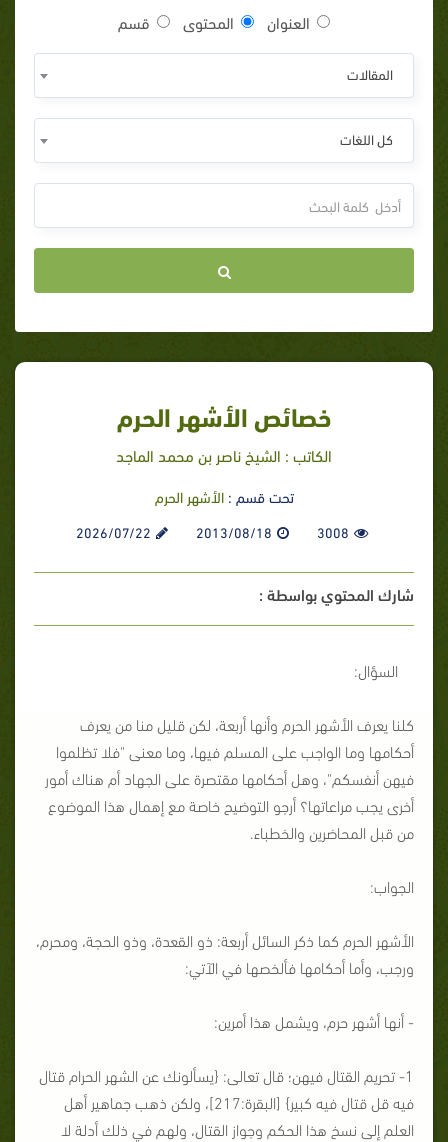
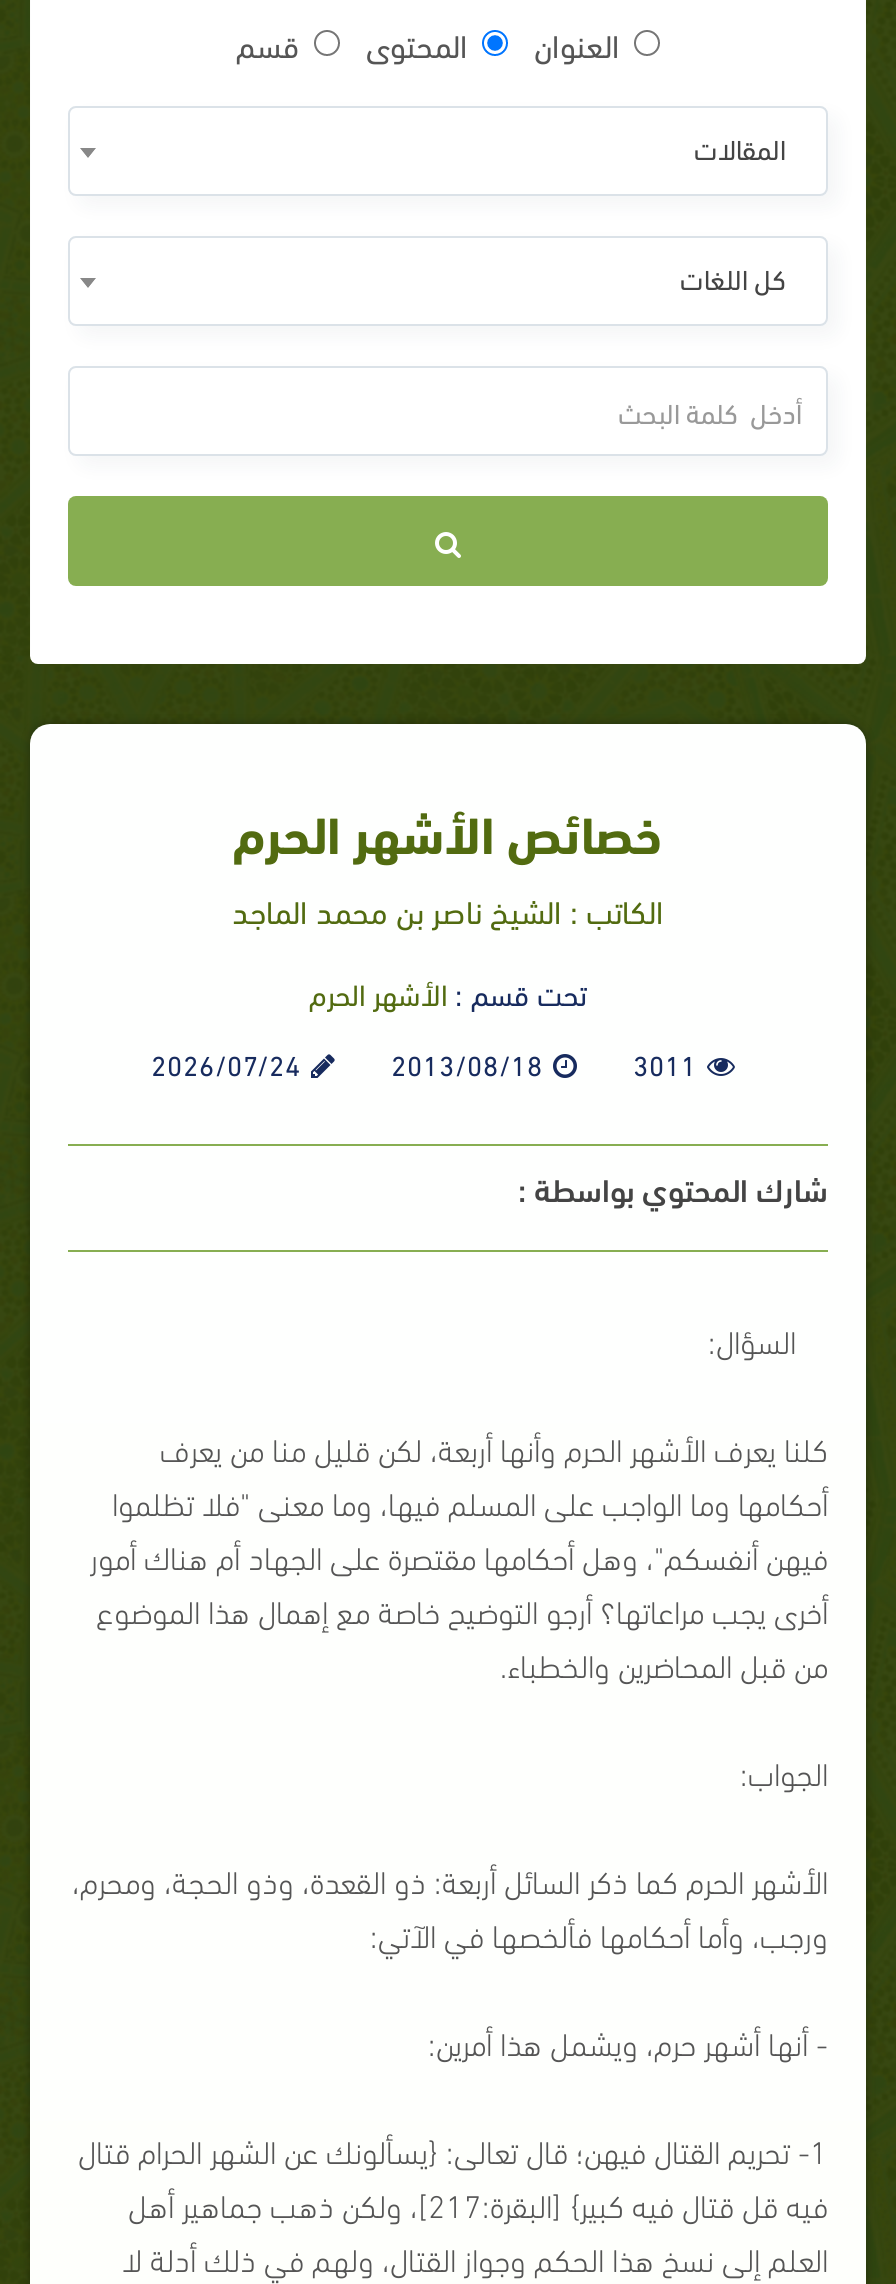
- 2026/07/22
+ 2026/07/24

- 3008
+ 3011
